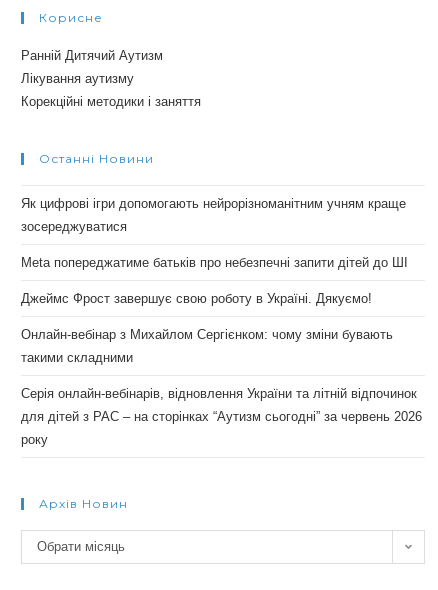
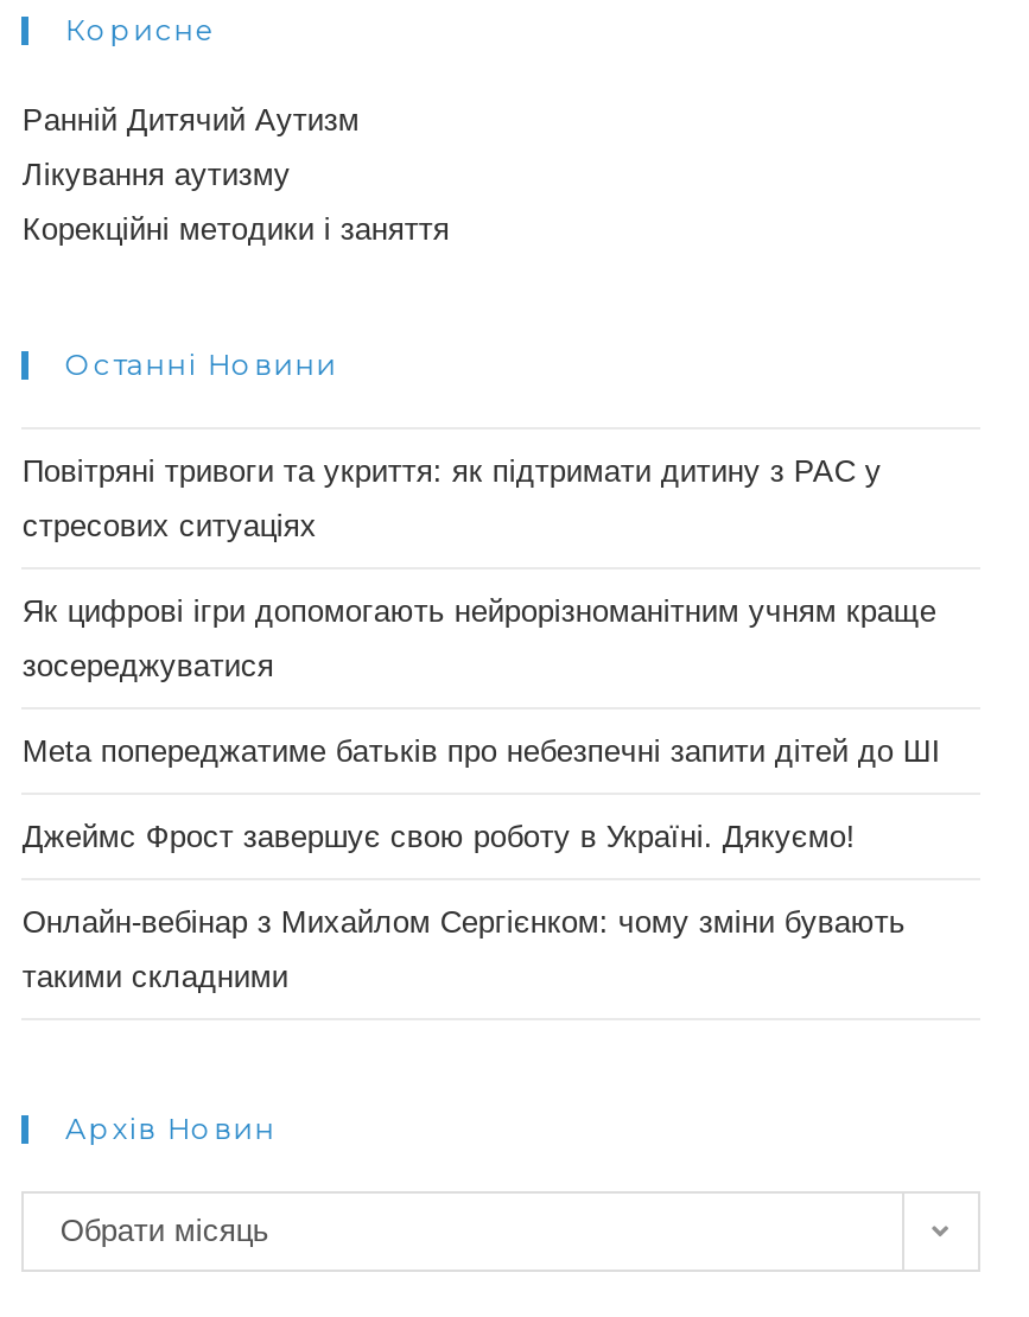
+ Повітряні тривоги та укриття: як підтримати дитину з РАС у
+ стресових ситуаціях

moved down: Як цифрові ігри допомогають нейрорізноманітним учням краще | зосереджуватися | Meta попереджатиме батьків про небезпечні запити дітей до ШІ | Джеймс Фрост завершує свою роботу в Україні. Дякуємо! | Онлайн-вебінар з Михайлом Сергієнком: чому зміни бувають | такими складними

- Серія онлайн-вебінарів, відновлення України та літній відпочинок
- для дітей з РАС – на сторінках “Аутизм сьогодні” за червень 2026
- року
